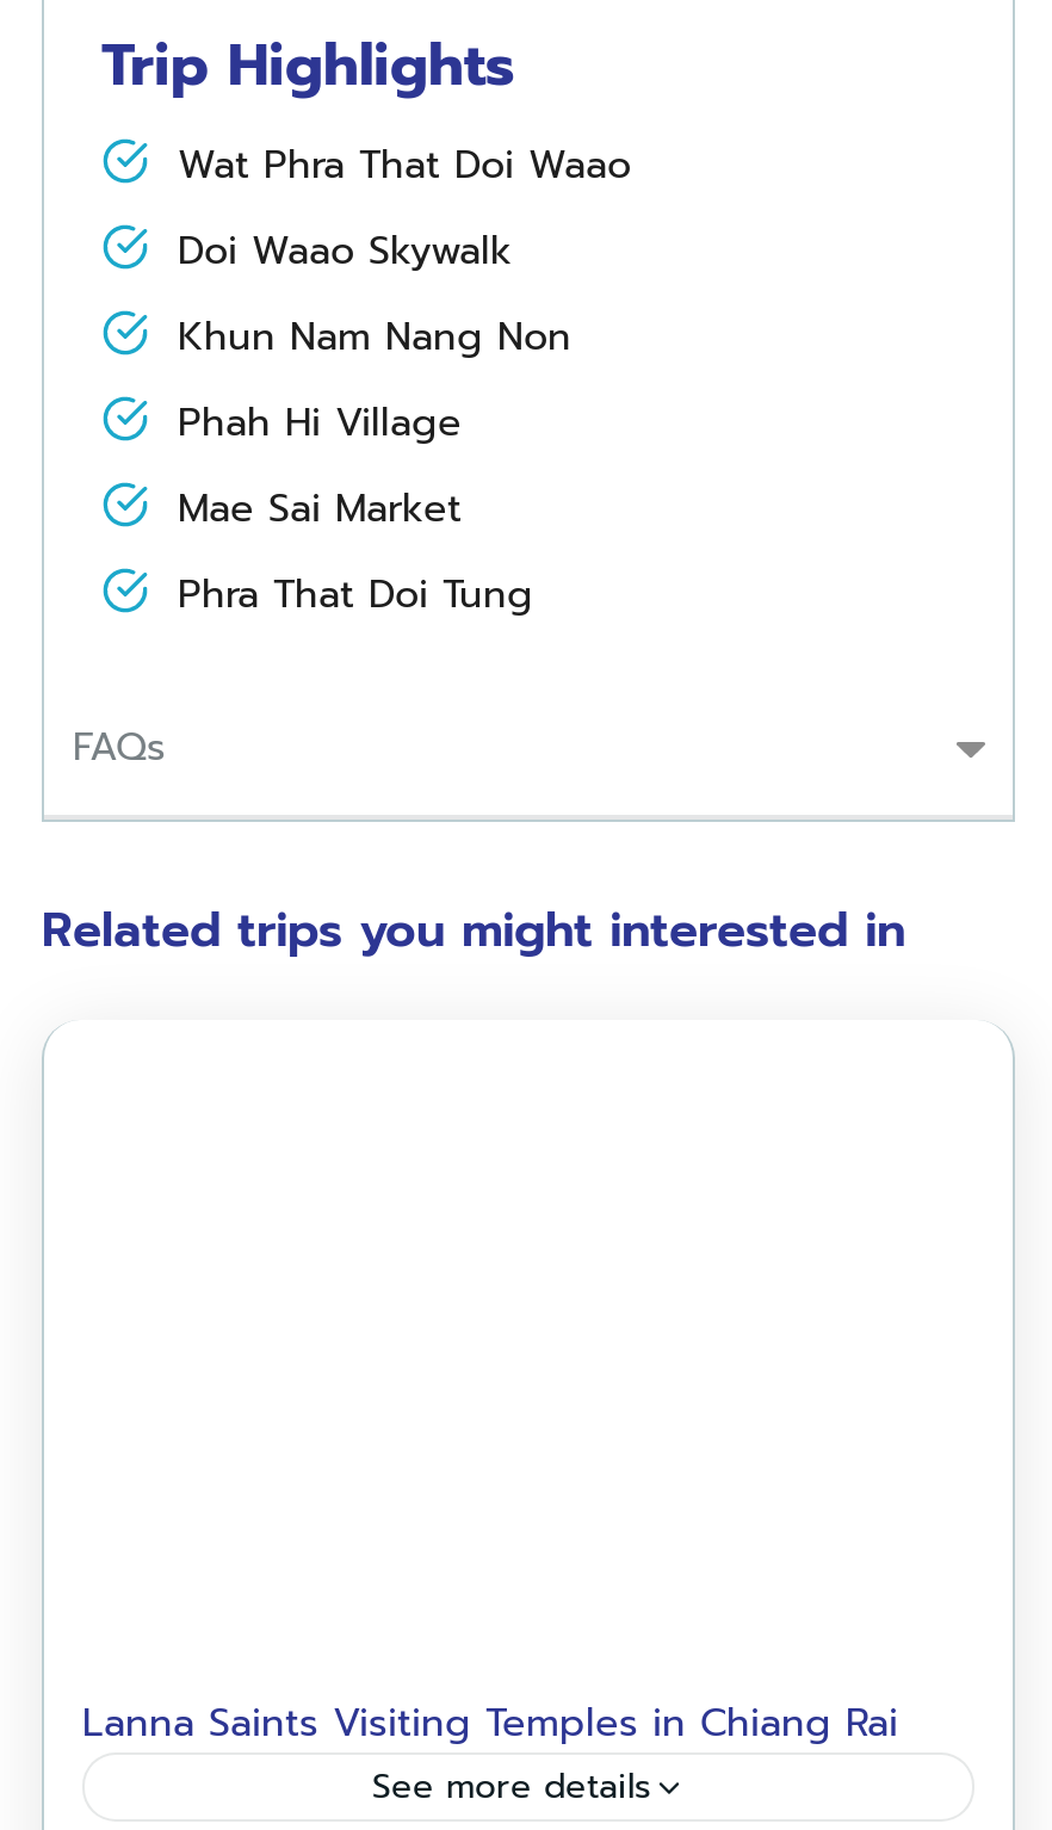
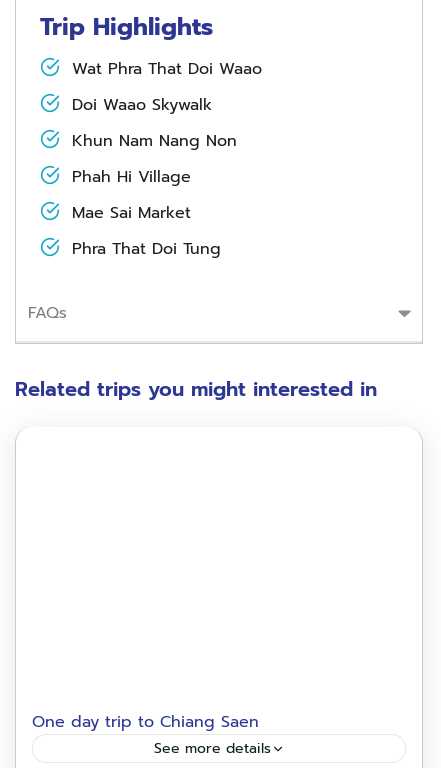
- Lanna Saints Visiting Temples in Chiang Rai
+ One day trip to Chiang Saen
